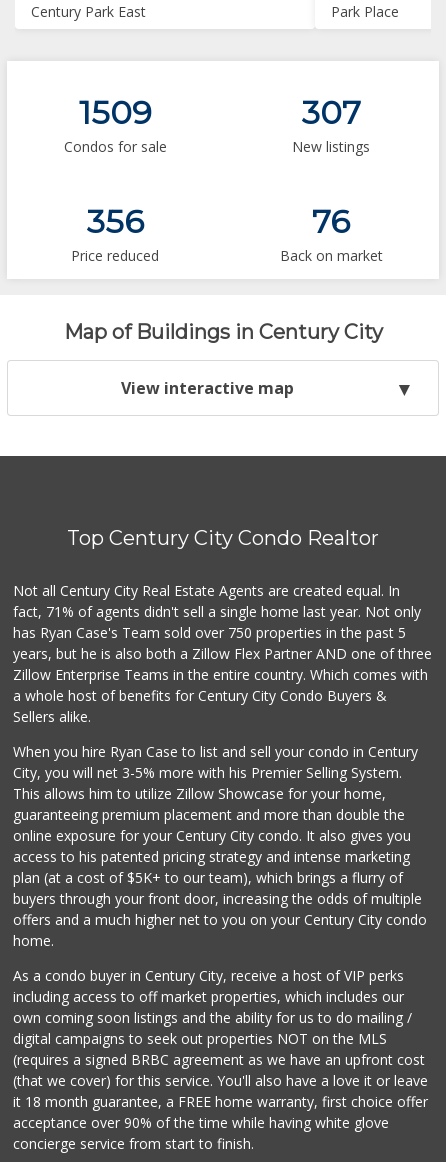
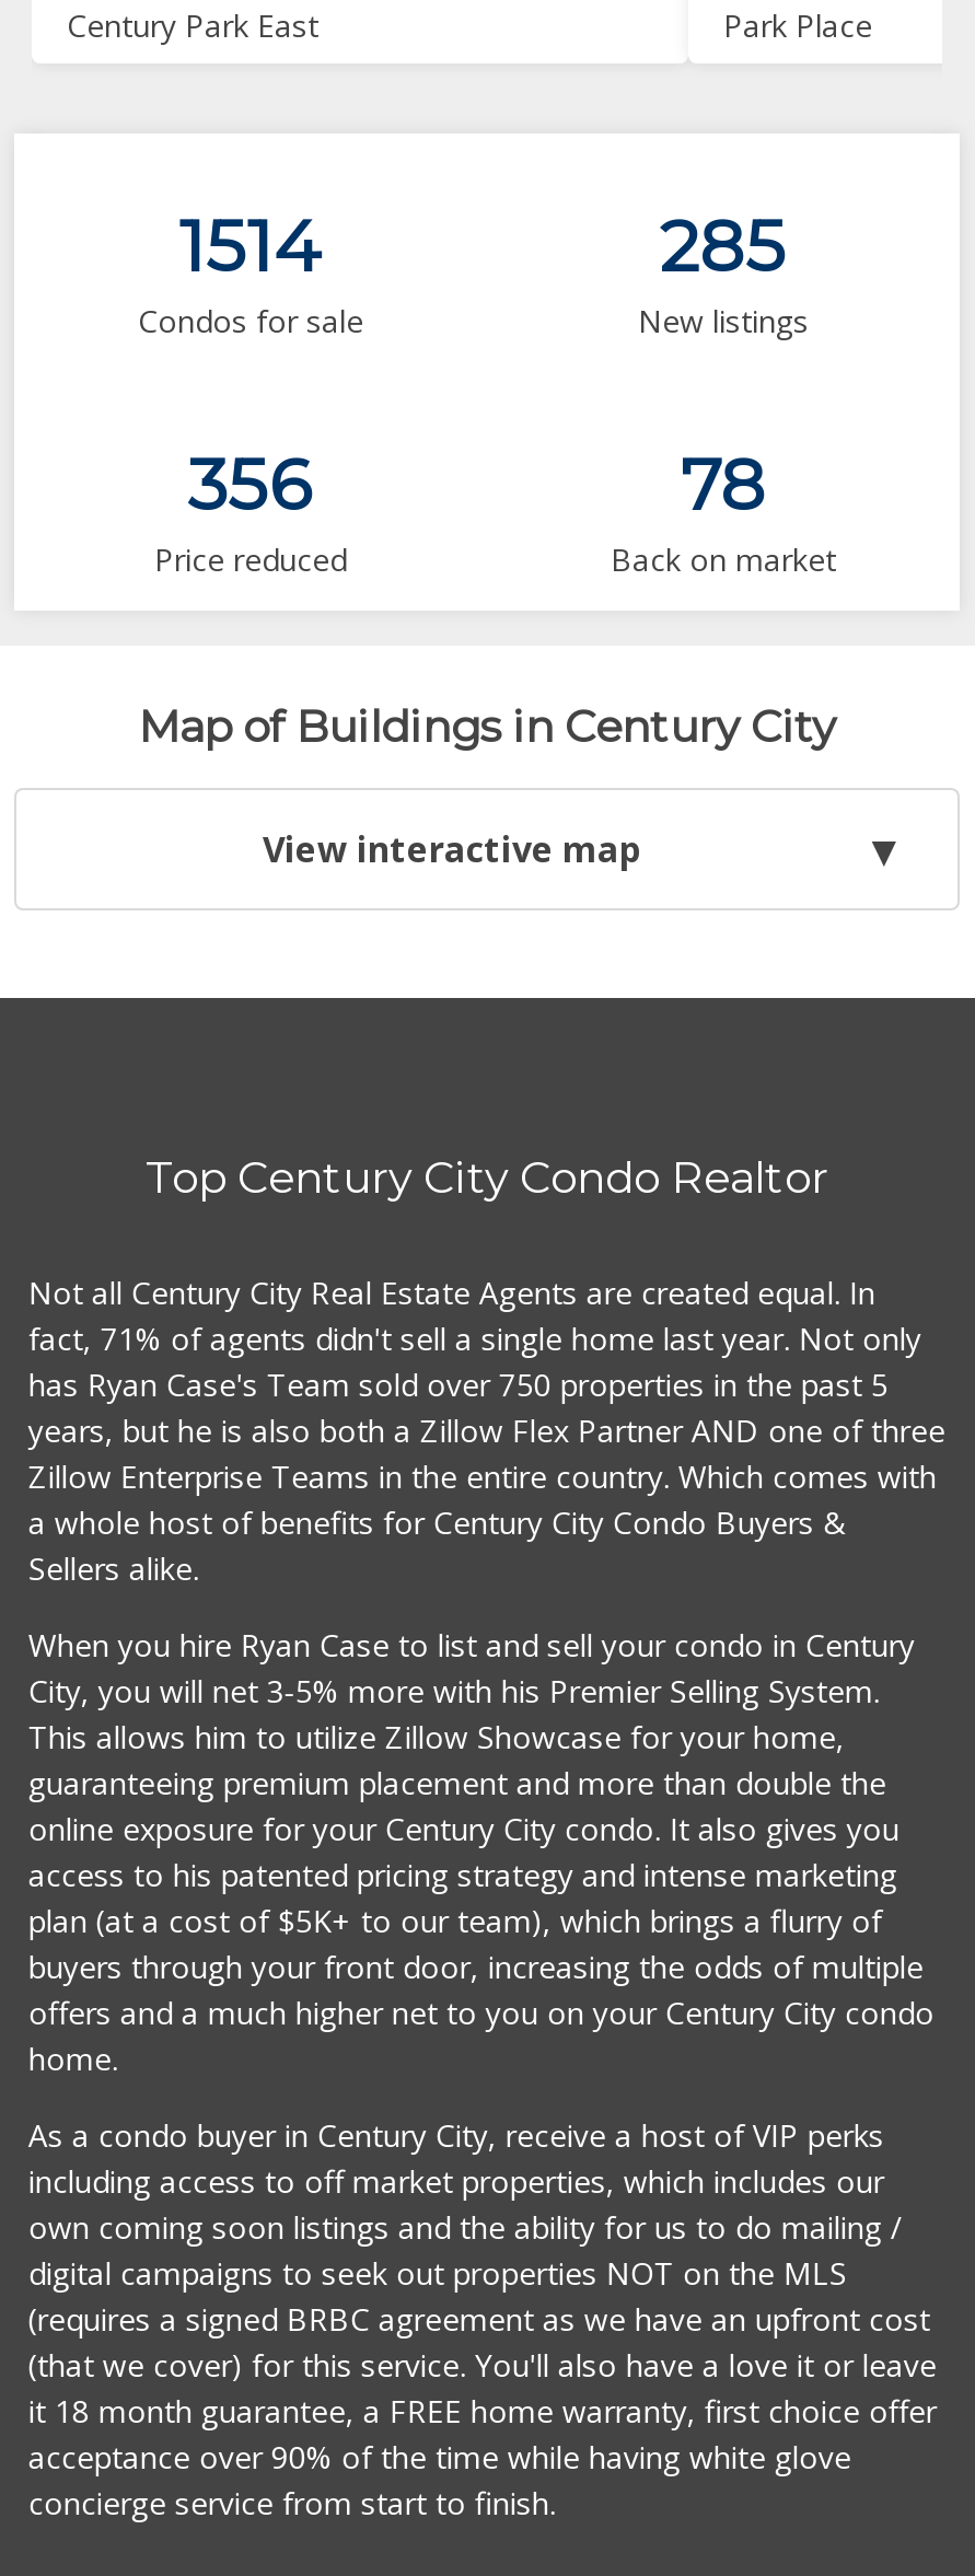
- 1509
+ 1514

- 307
+ 285

- 76
+ 78
